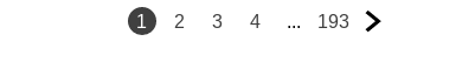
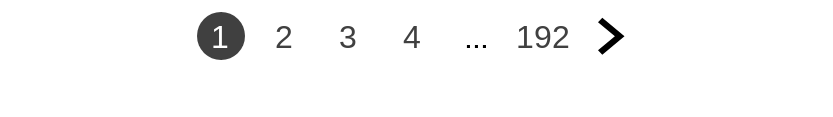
- 193
+ 192
